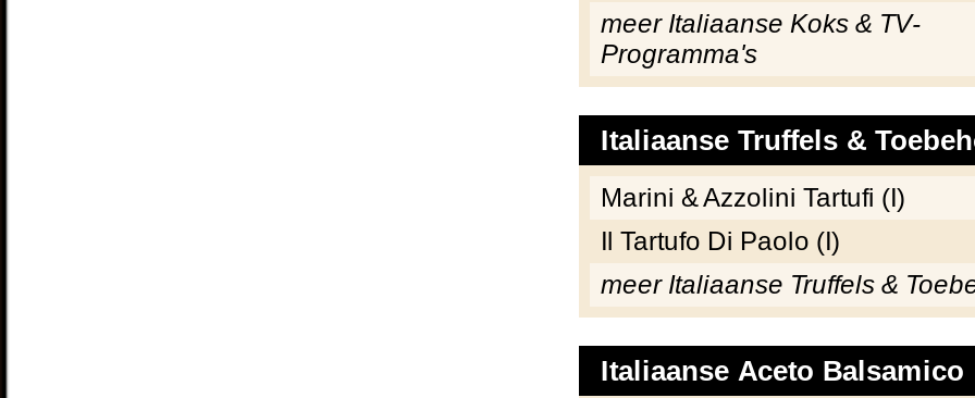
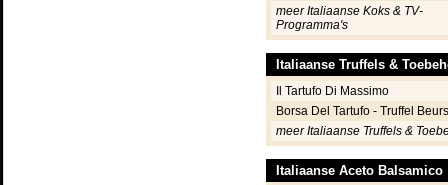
- Marini & Azzolini Tartufi (I)
- Il Tartufo Di Paolo (I)
+ Il Tartufo Di Massimo
+ Borsa Del Tartufo - Truffel Beurs
